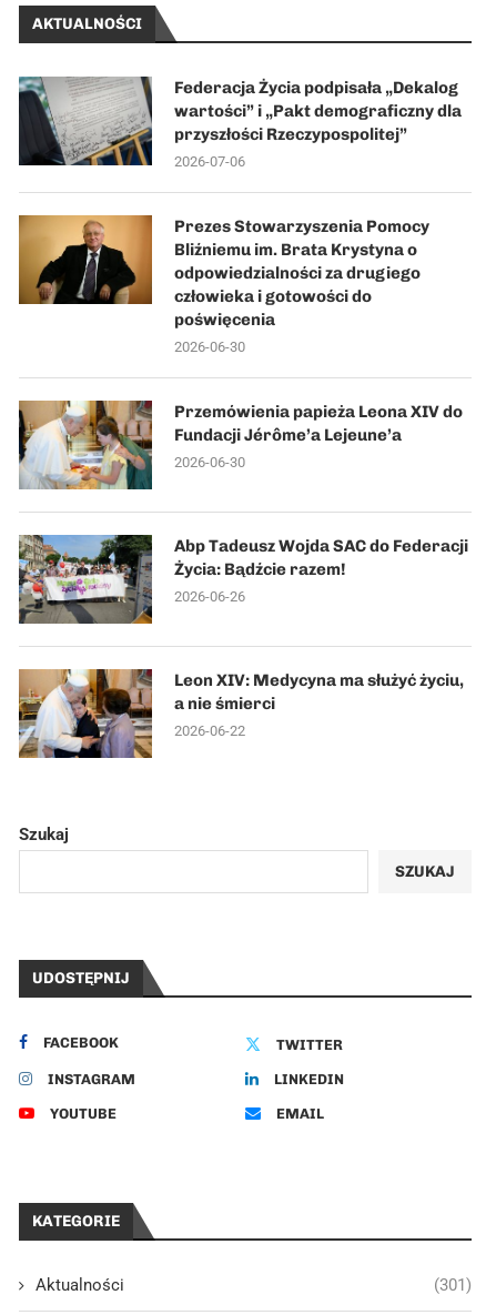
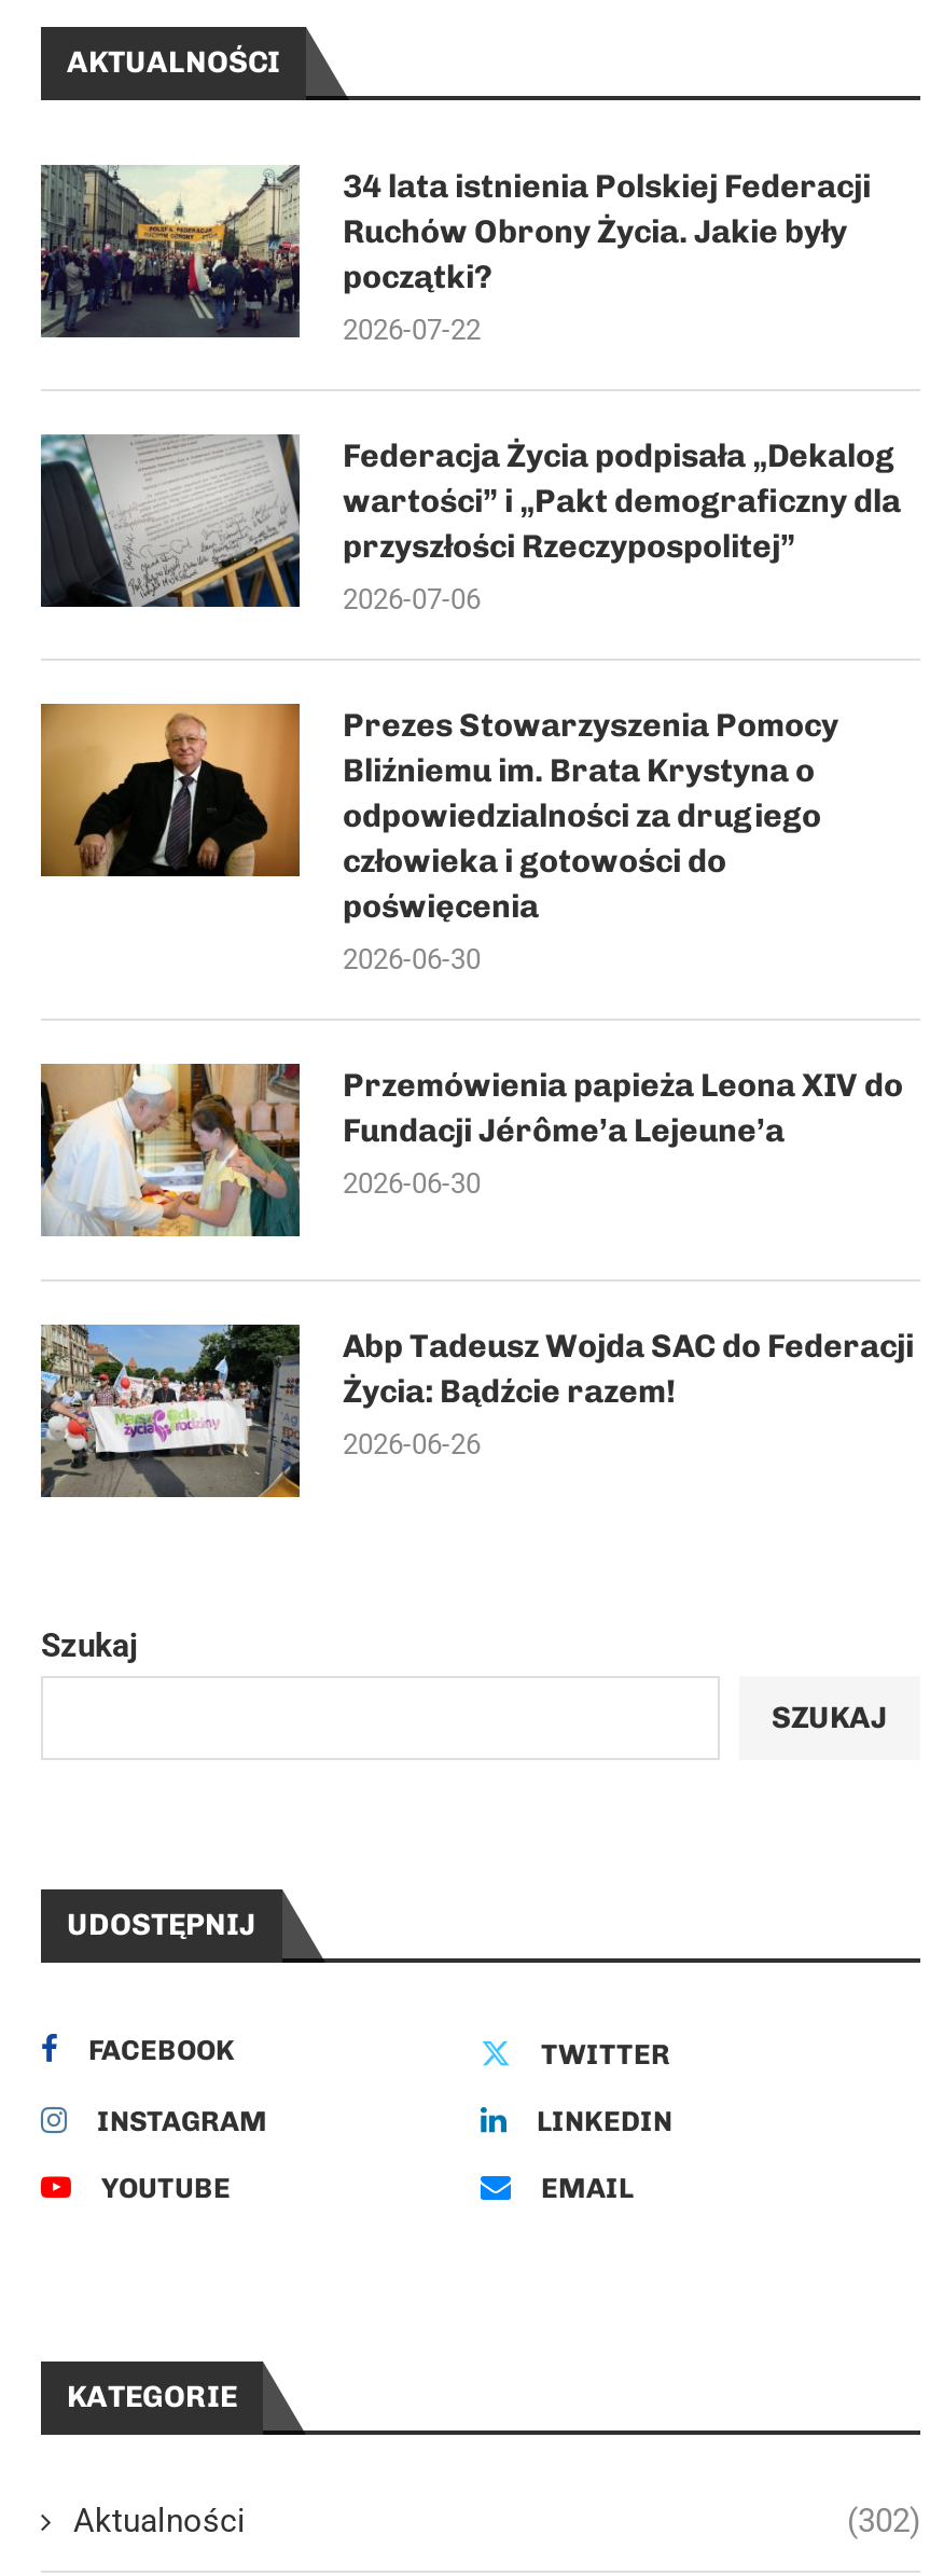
+ [image]
+ 34 lata istnienia Polskiej Federacji
+ Ruchów Obrony Życia. Jakie były
+ początki?
+ 2026-07-22

moved down: [image] | Federacja Życia podpisała „Dekalog | wartości” i „Pakt demograficzny dla | ... | Życia: Bądźcie razem! | 2026-06-26

- [image]
- Leon XIV: Medycyna ma służyć życiu,
- a nie śmierci
- 2026-06-22

- (301)
+ (302)
